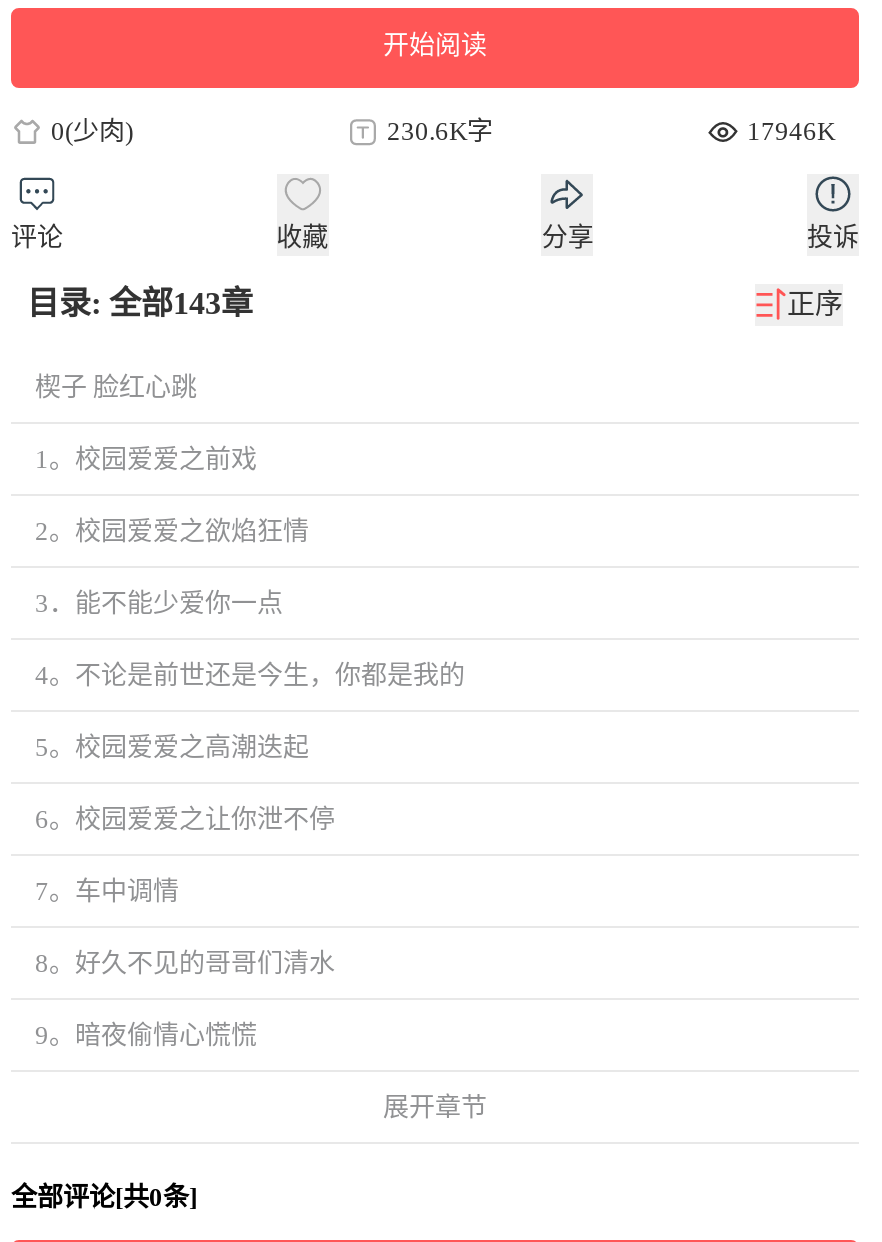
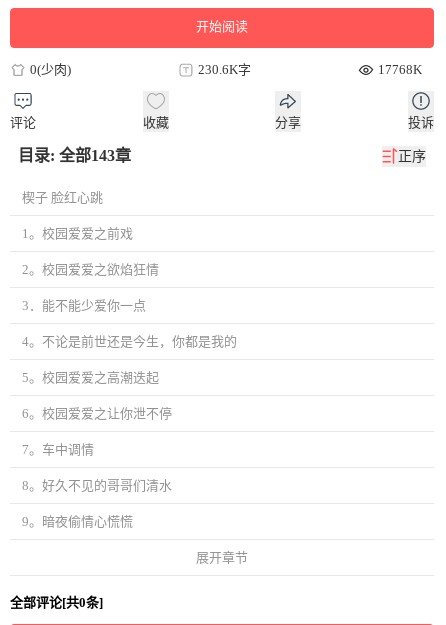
- 17946K
+ 17768K
